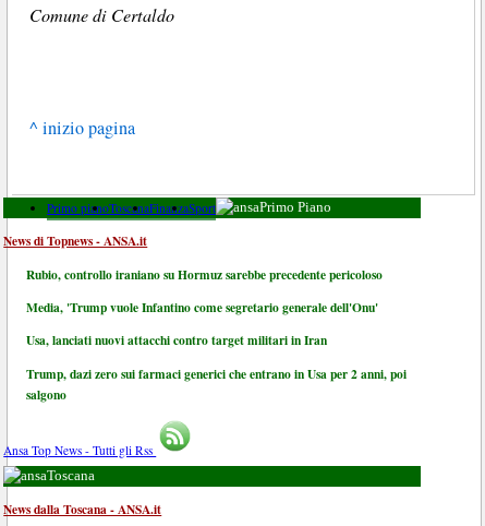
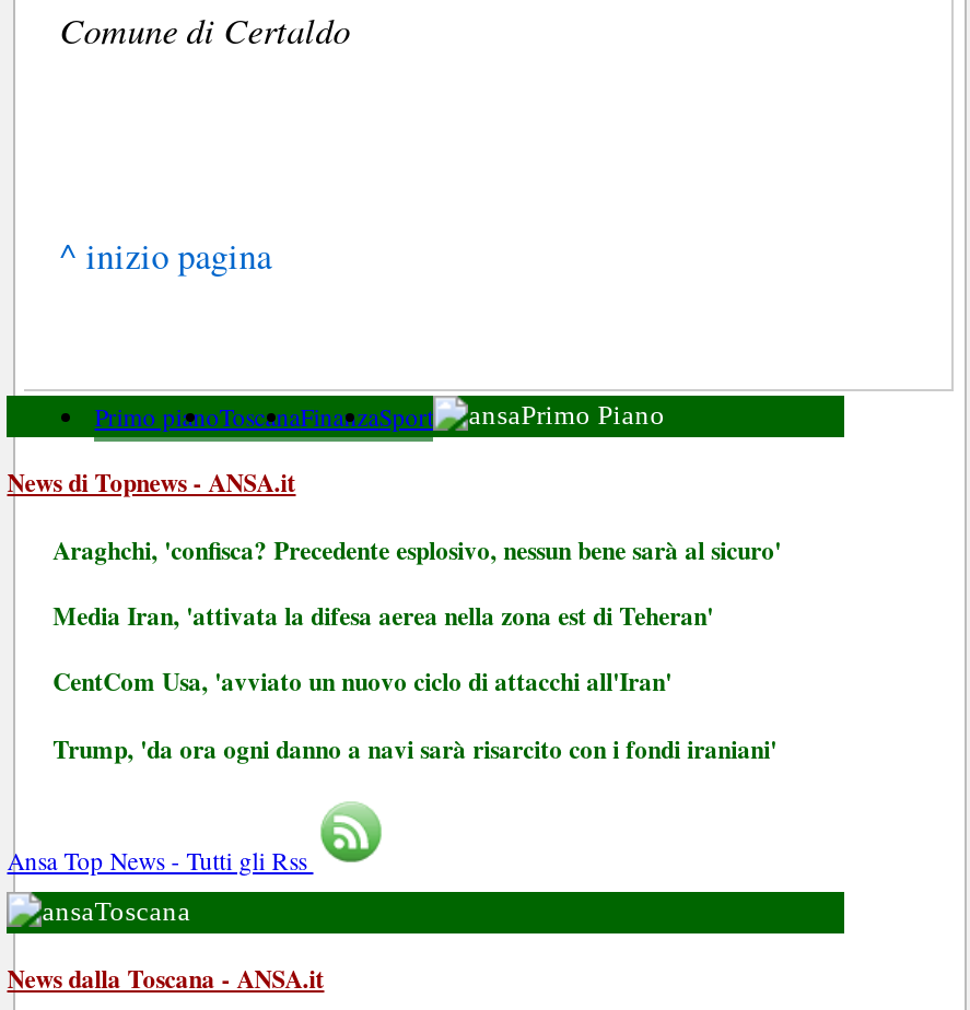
- Rubio, controllo iraniano su Hormuz sarebbe precedente pericoloso
+ Araghchi, 'confisca? Precedente esplosivo, nessun bene sarà al sicuro'

- Media, 'Trump vuole Infantino come segretario generale dell'Onu'
+ Media Iran, 'attivata la difesa aerea nella zona est di Teheran'

- Usa, lanciati nuovi attacchi contro target militari in Iran
+ CentCom Usa, 'avviato un nuovo ciclo di attacchi all'Iran'

- Trump, dazi zero sui farmaci generici che entrano in Usa per 2 anni, poi
- salgono
+ Trump, 'da ora ogni danno a navi sarà risarcito con i fondi iraniani'
